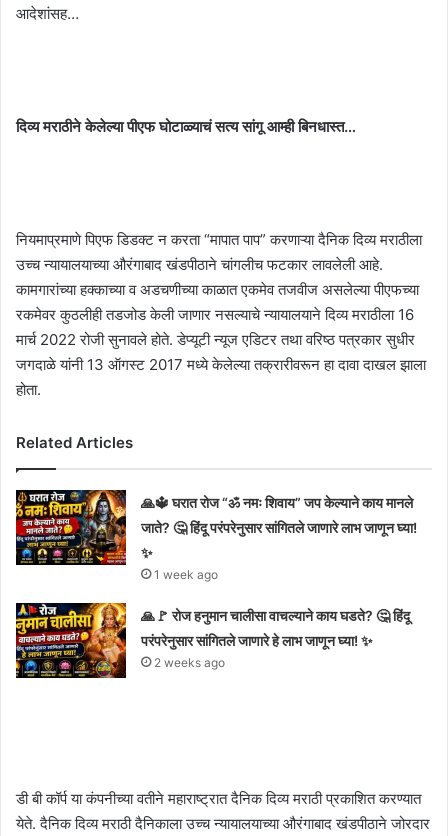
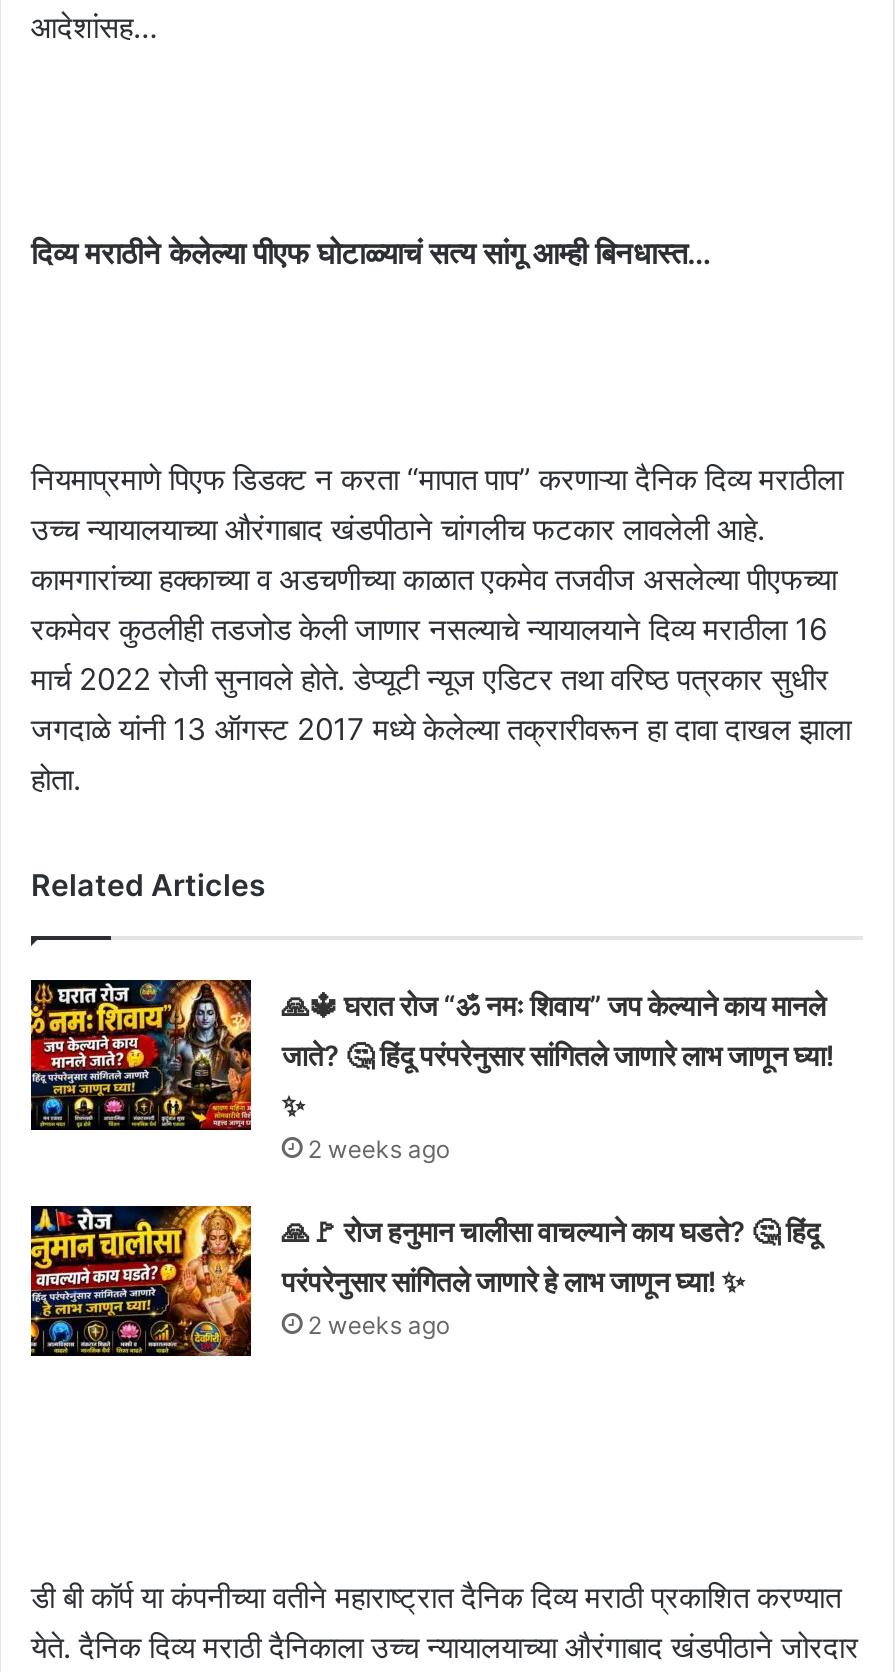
- 1 week ago
+ 2 weeks ago
